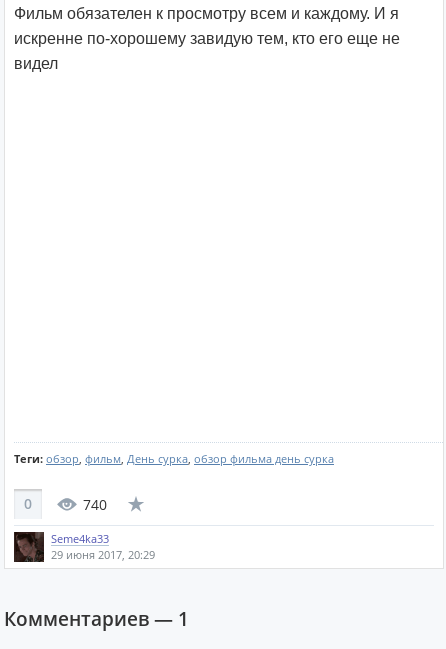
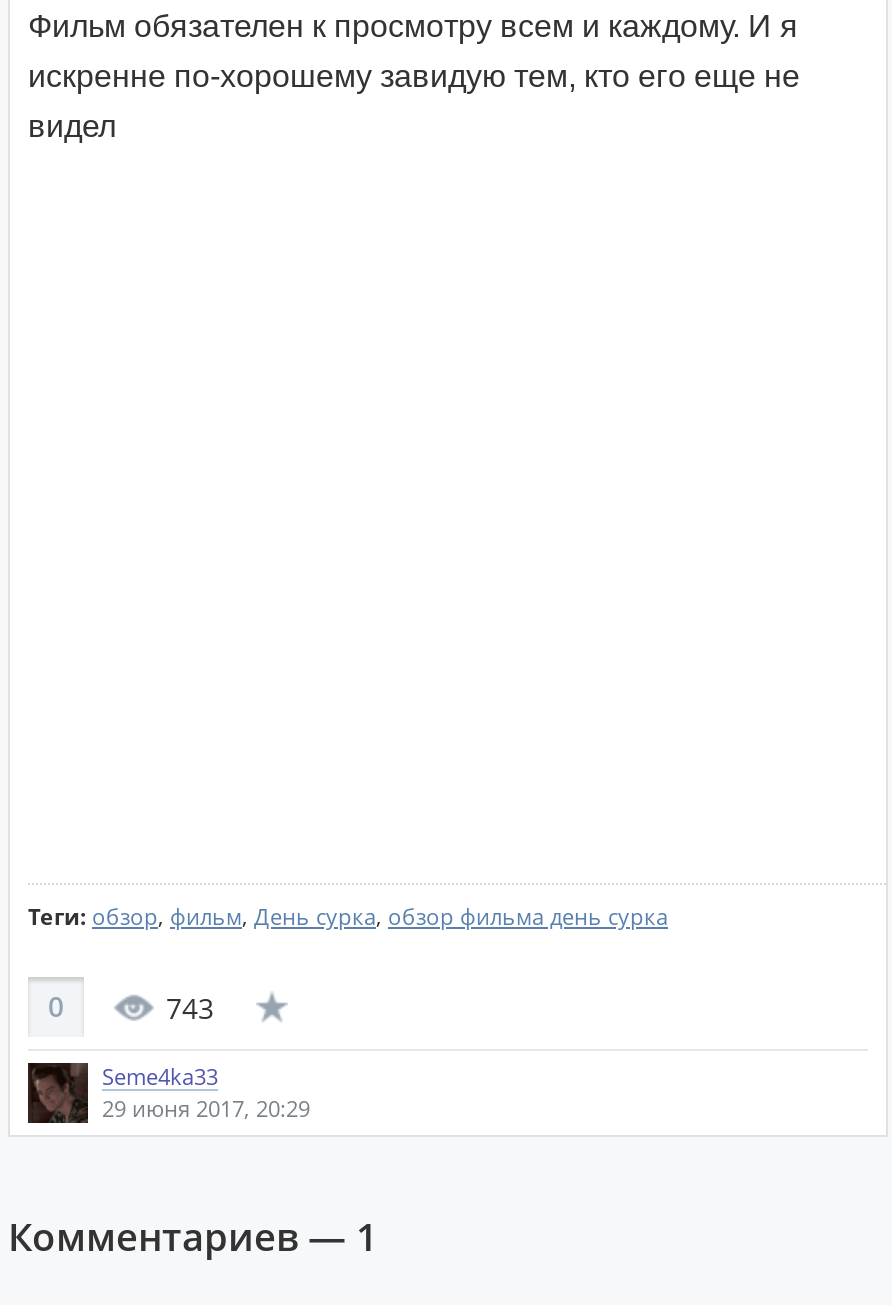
- 740
+ 743
